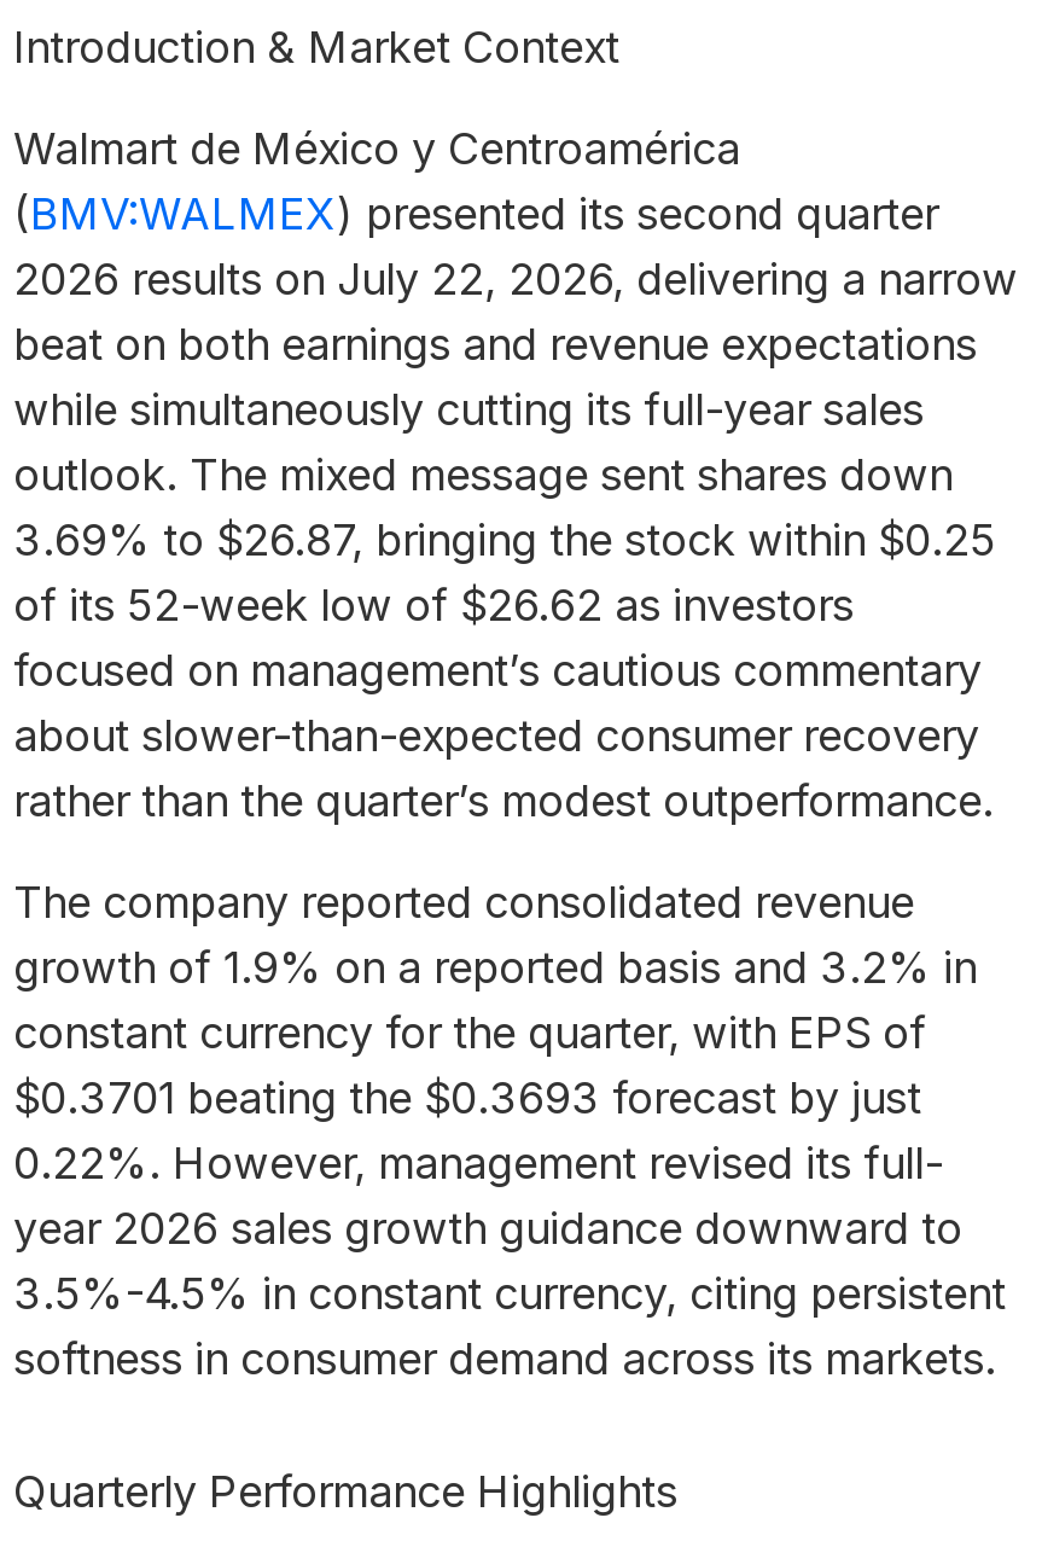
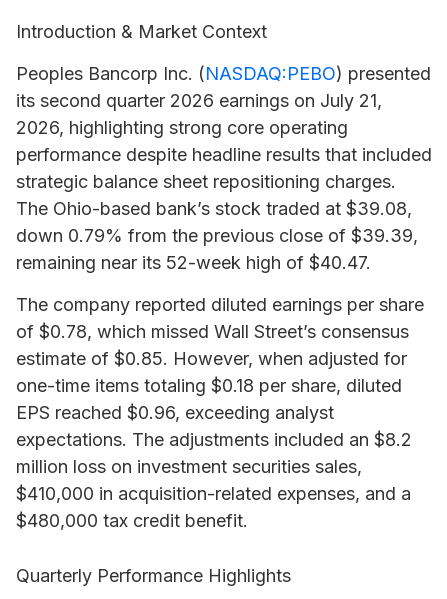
- Walmart de México y Centroamérica
- (BMV:WALMEX) presented its second quarter
- 2026 results on July 22, 2026, delivering a narrow
- beat on both earnings and revenue expectations
- while simultaneously cutting its full-year sales
- outlook. The mixed message sent shares down
- 3.69% to $26.87, bringing the stock within $0.25
- of its 52-week low of $26.62 as investors
- focused on management’s cautious commentary
- about slower-than-expected consumer recovery
- rather than the quarter’s modest outperformance.
+ Peoples Bancorp Inc. (NASDAQ:PEBO) presented
+ its second quarter 2026 earnings on July 21,
+ 2026, highlighting strong core operating
+ performance despite headline results that included
+ strategic balance sheet repositioning charges.
+ The Ohio-based bank’s stock traded at $39.08,
+ down 0.79% from the previous close of $39.39,
+ remaining near its 52-week high of $40.47.

- The company reported consolidated revenue
- growth of 1.9% on a reported basis and 3.2% in
- constant currency for the quarter, with EPS of
- $0.3701 beating the $0.3693 forecast by just
- 0.22%. However, management revised its full-
- year 2026 sales growth guidance downward to
- 3.5%-4.5% in constant currency, citing persistent
- softness in consumer demand across its markets.
+ The company reported diluted earnings per share
+ of $0.78, which missed Wall Street’s consensus
+ estimate of $0.85. However, when adjusted for
+ one-time items totaling $0.18 per share, diluted
+ EPS reached $0.96, exceeding analyst
+ expectations. The adjustments included an $8.2
+ million loss on investment securities sales,
+ $410,000 in acquisition-related expenses, and a
+ $480,000 tax credit benefit.
